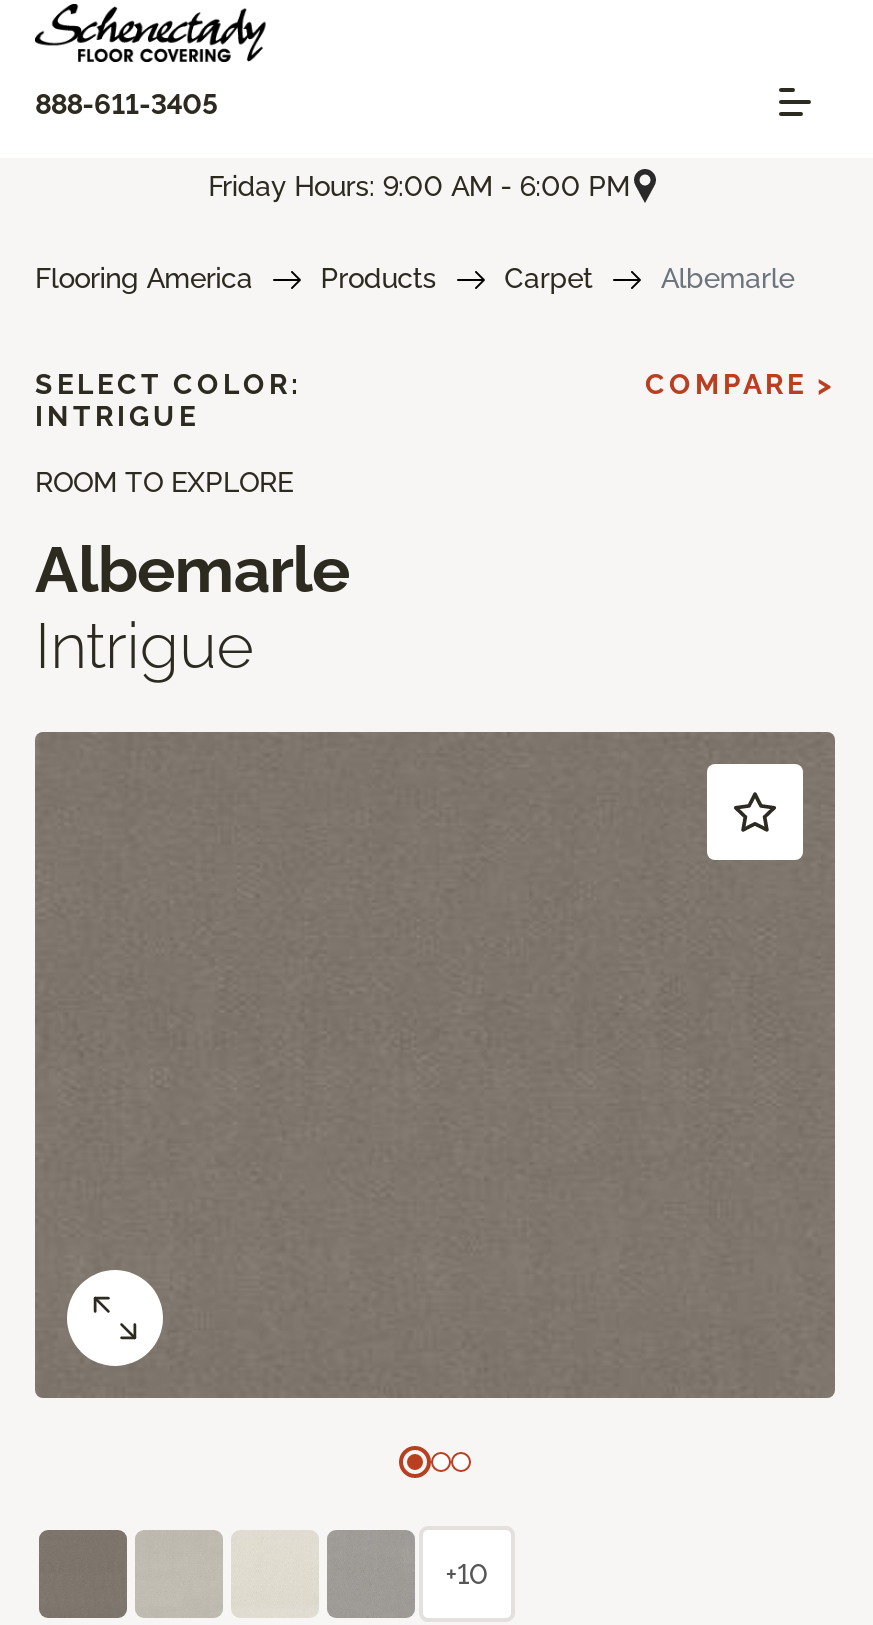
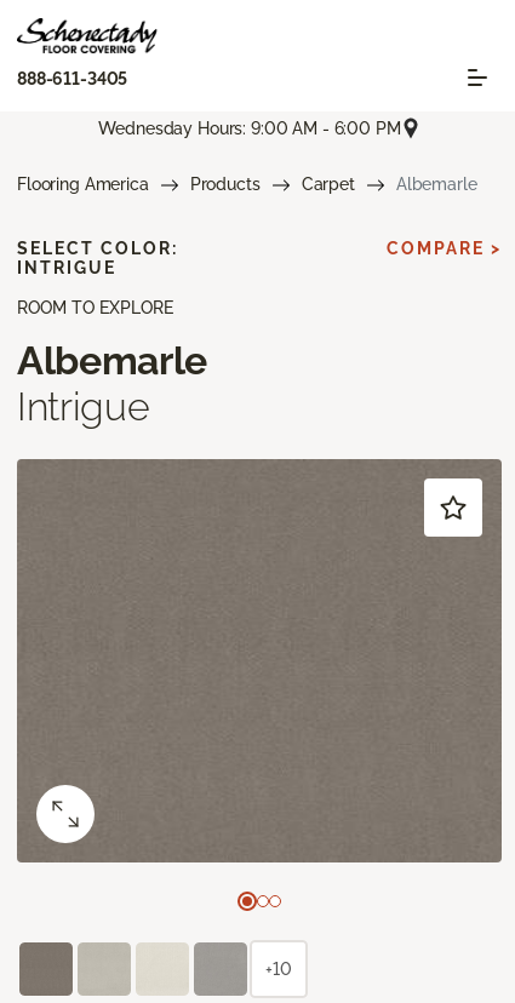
- Friday Hours: 9:00 AM - 6:00 PM
+ Wednesday Hours: 9:00 AM - 6:00 PM
